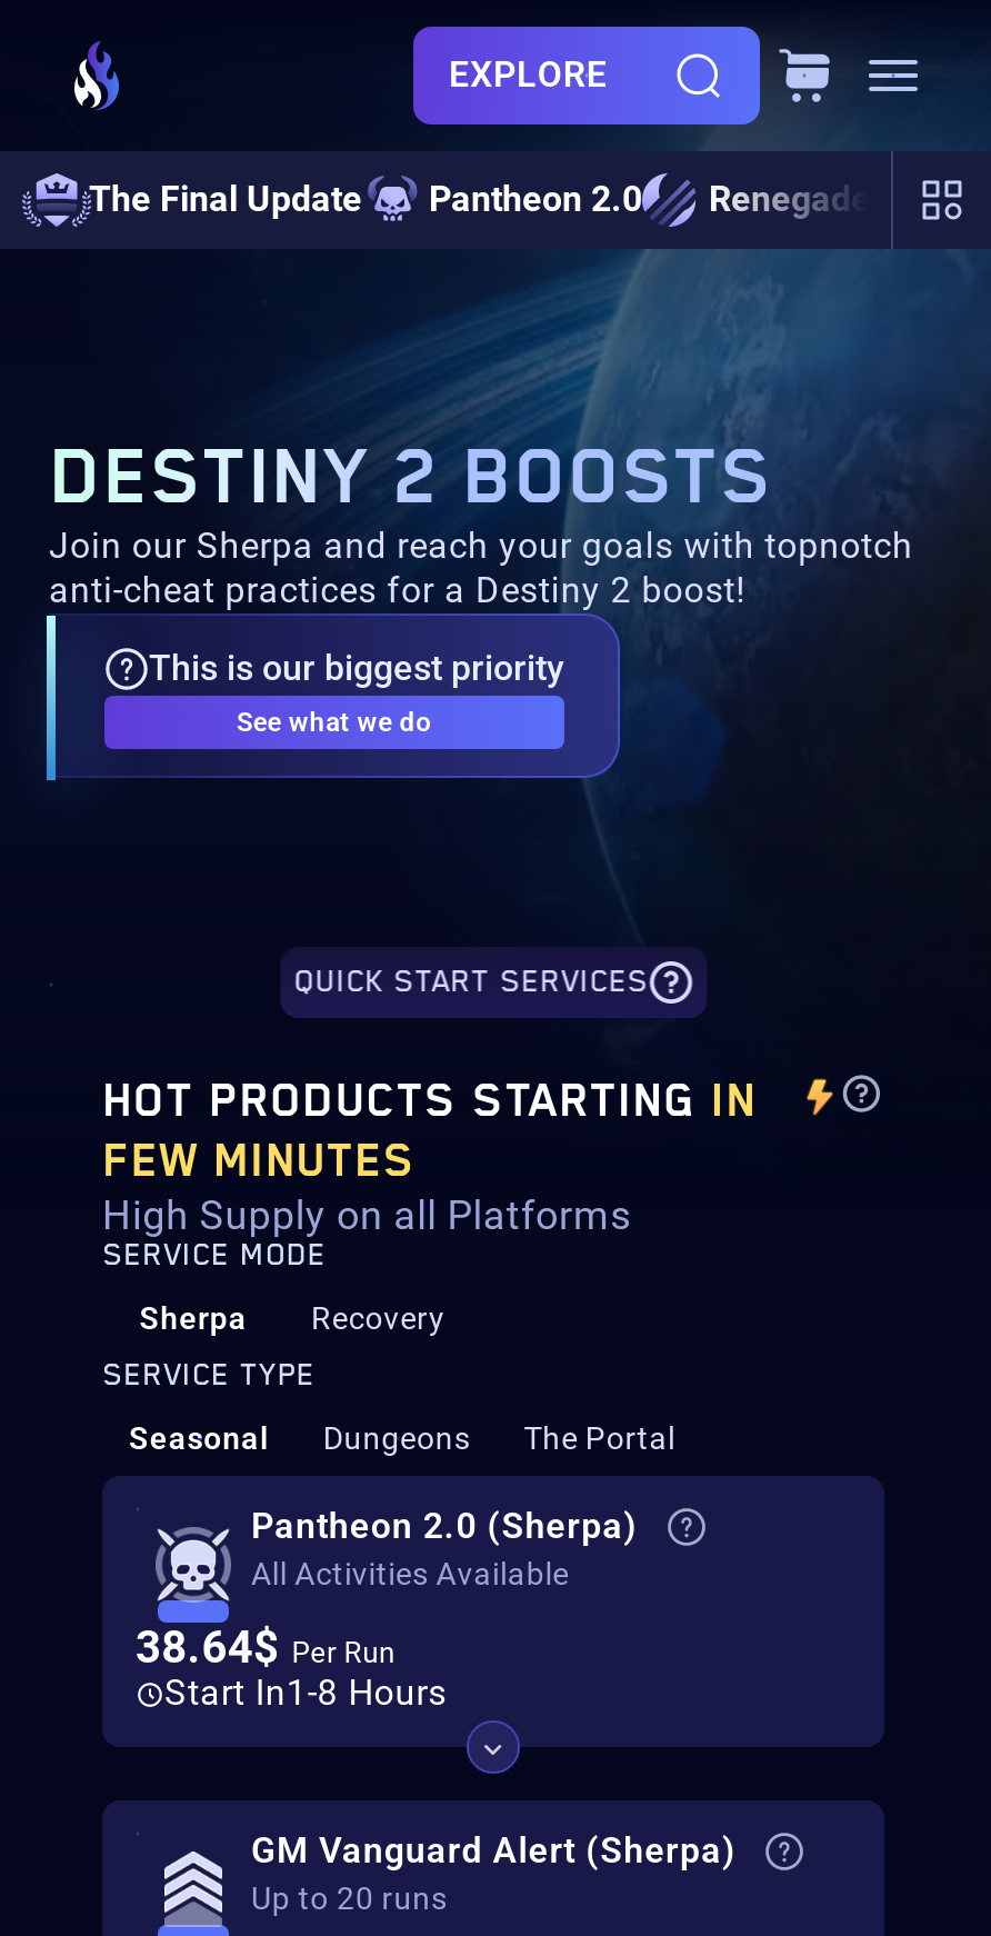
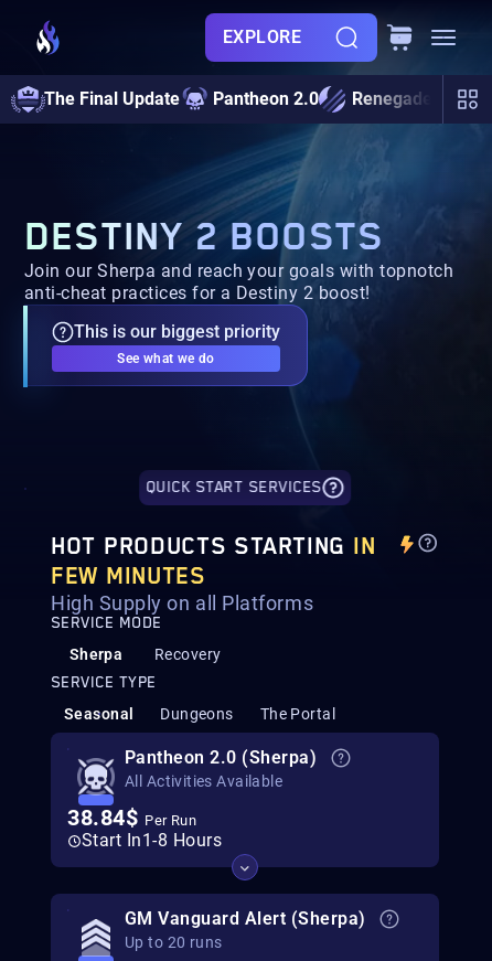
- 38.64$Per Run
+ 38.84$Per Run
